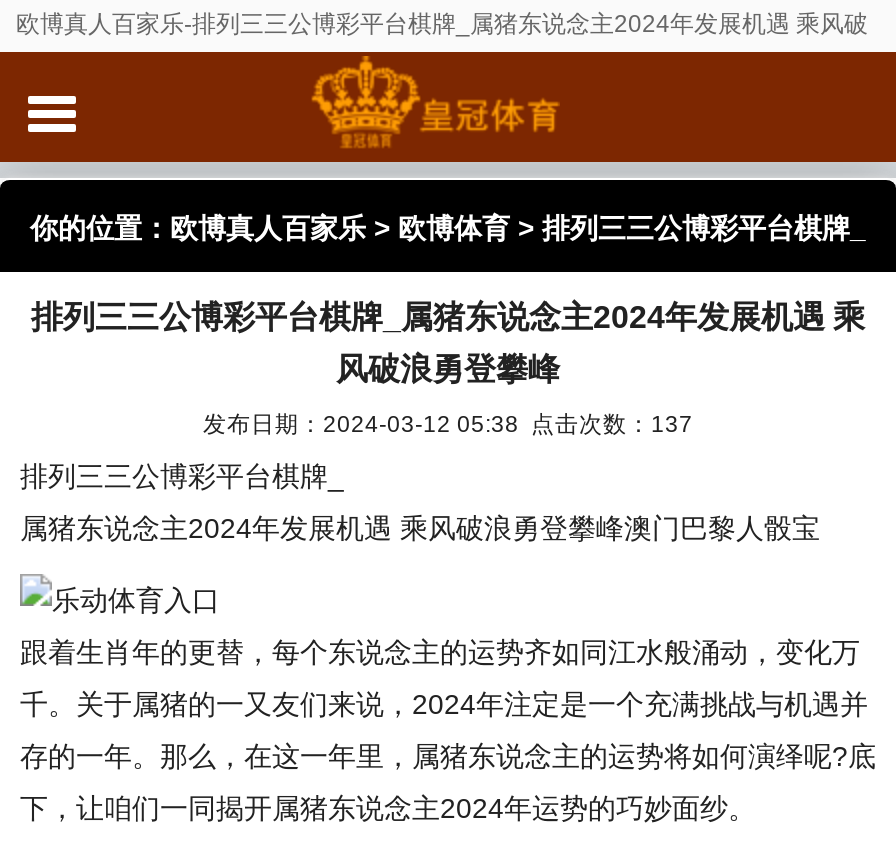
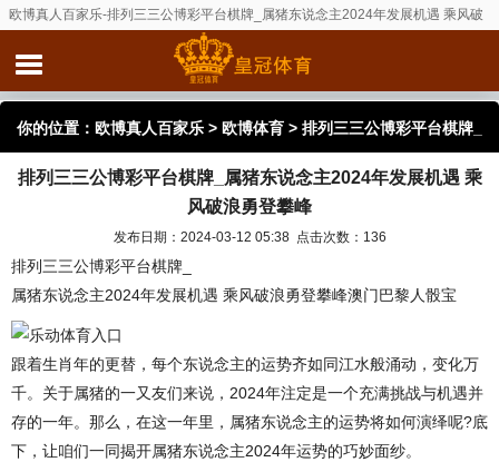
- 发布日期：2024-03-12 05:38 点击次数：137
+ 发布日期：2024-03-12 05:38 点击次数：136
